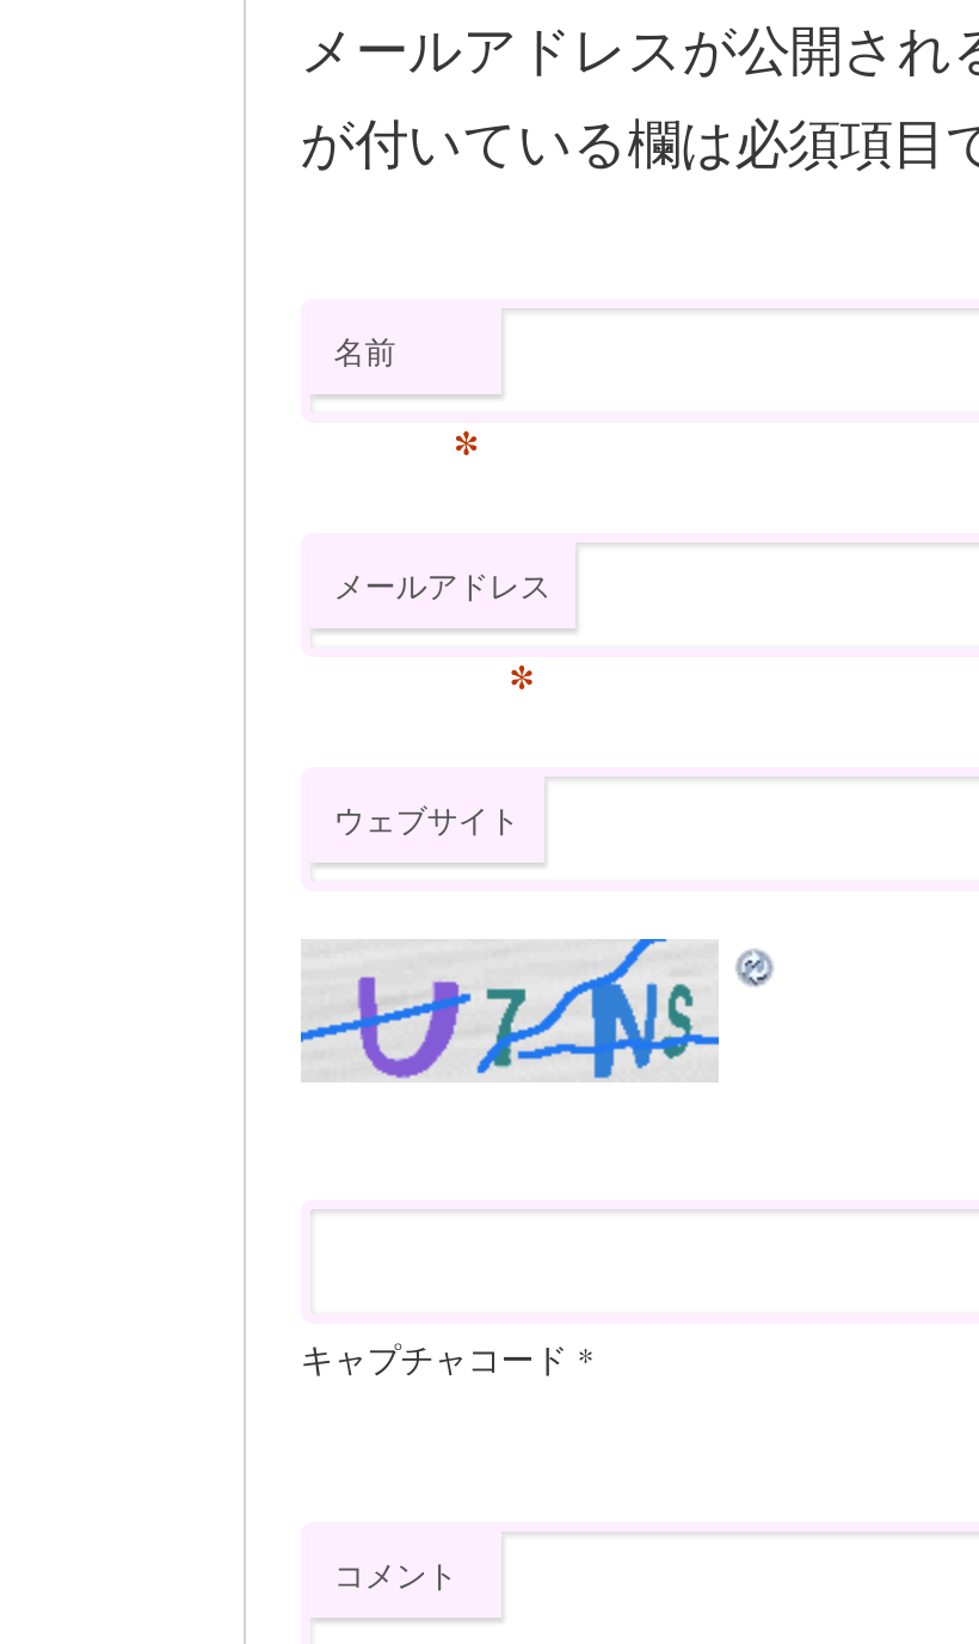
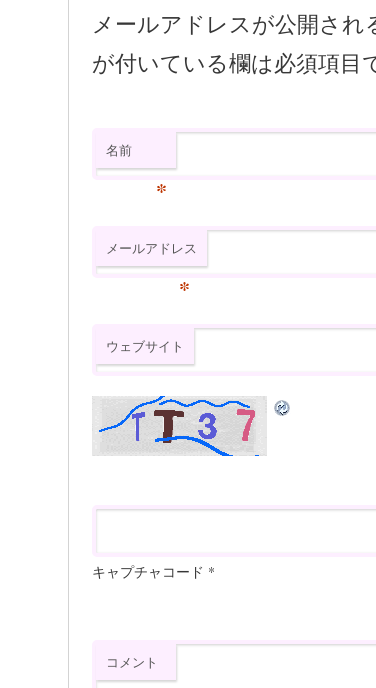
- [image]
+ [image]
